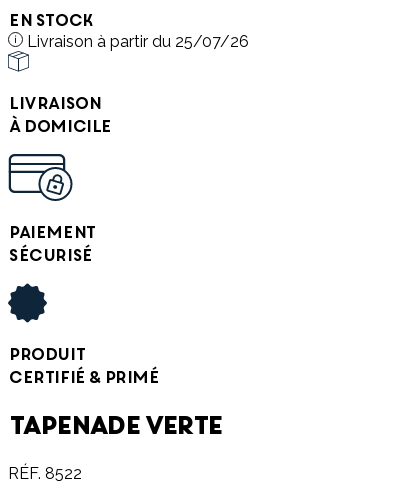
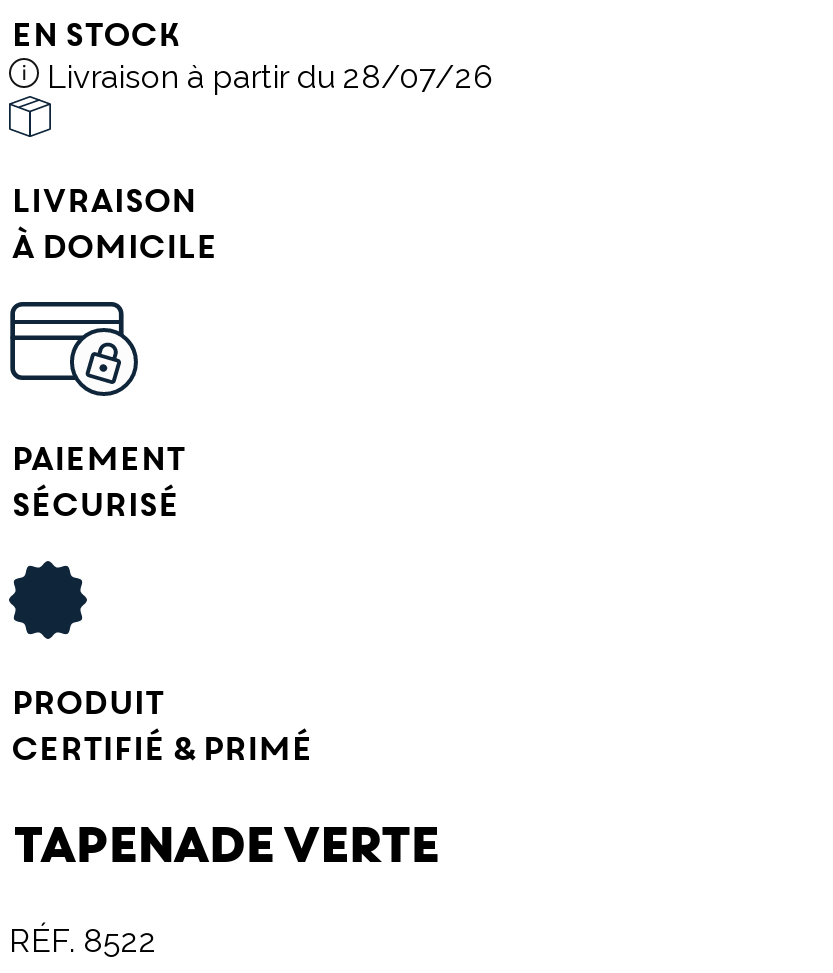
- Livraison à partir du 25/07/26
+ Livraison à partir du 28/07/26
